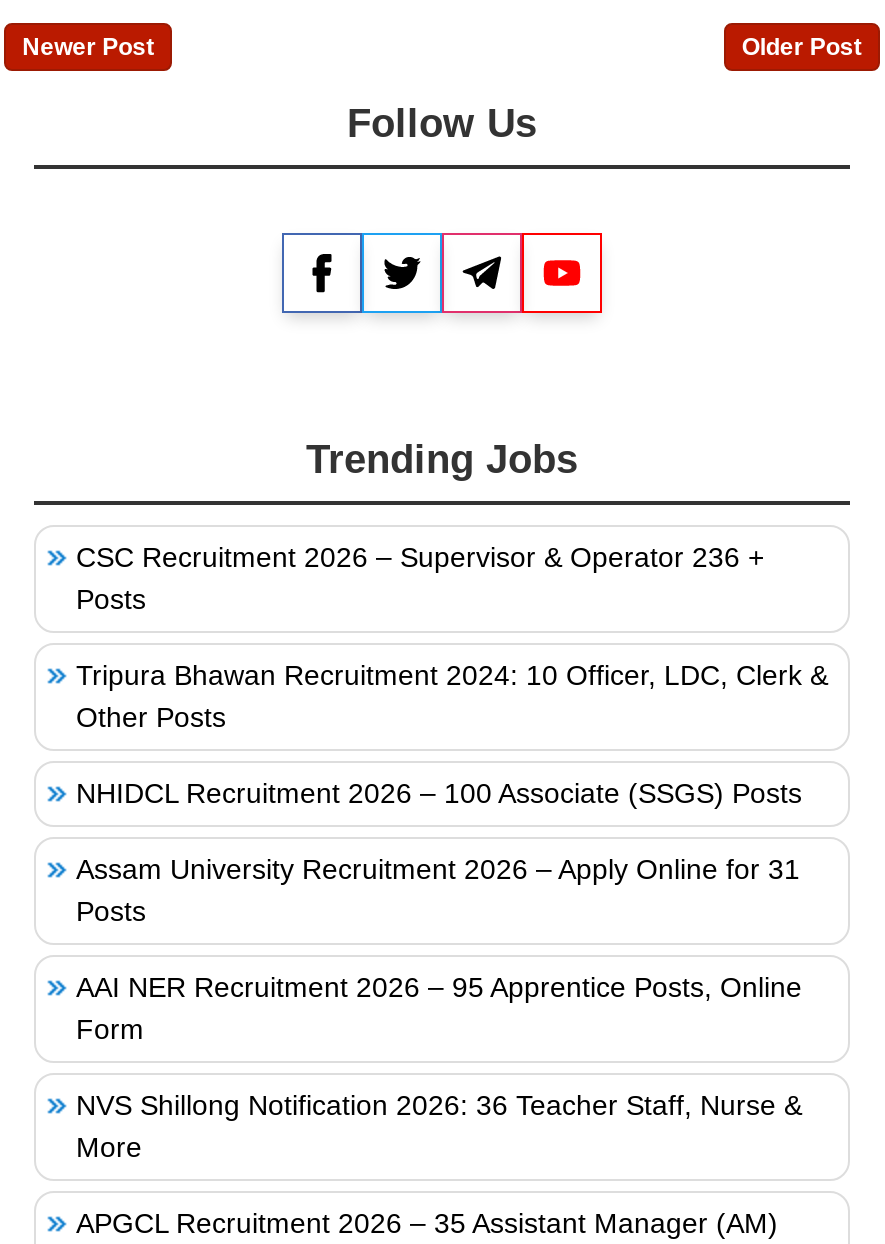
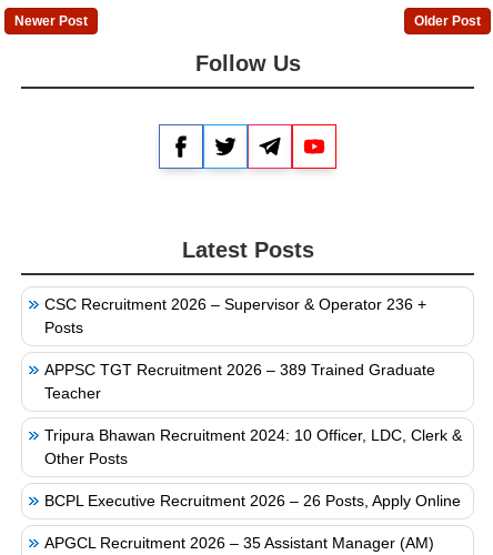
- Trending Jobs
+ Latest Posts

+ APPSC TGT Recruitment 2026 – 389 Trained Graduate
+ Teacher

moved down: Tripura Bhawan Recruitment 2024: 10 Officer, LDC, Clerk & | Other Posts

- NHIDCL Recruitment 2026 – 100 Associate (SSGS) Posts
- Assam University Recruitment 2026 – Apply Online for 31
- Posts
- AAI NER Recruitment 2026 – 95 Apprentice Posts, Online
- Form
- NVS Shillong Notification 2026: 36 Teacher Staff, Nurse &
- More
+ BCPL Executive Recruitment 2026 – 26 Posts, Apply Online
